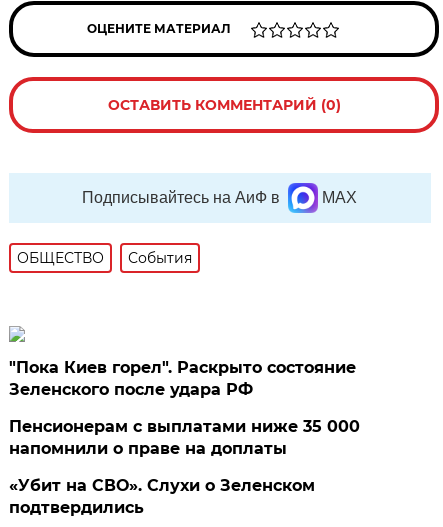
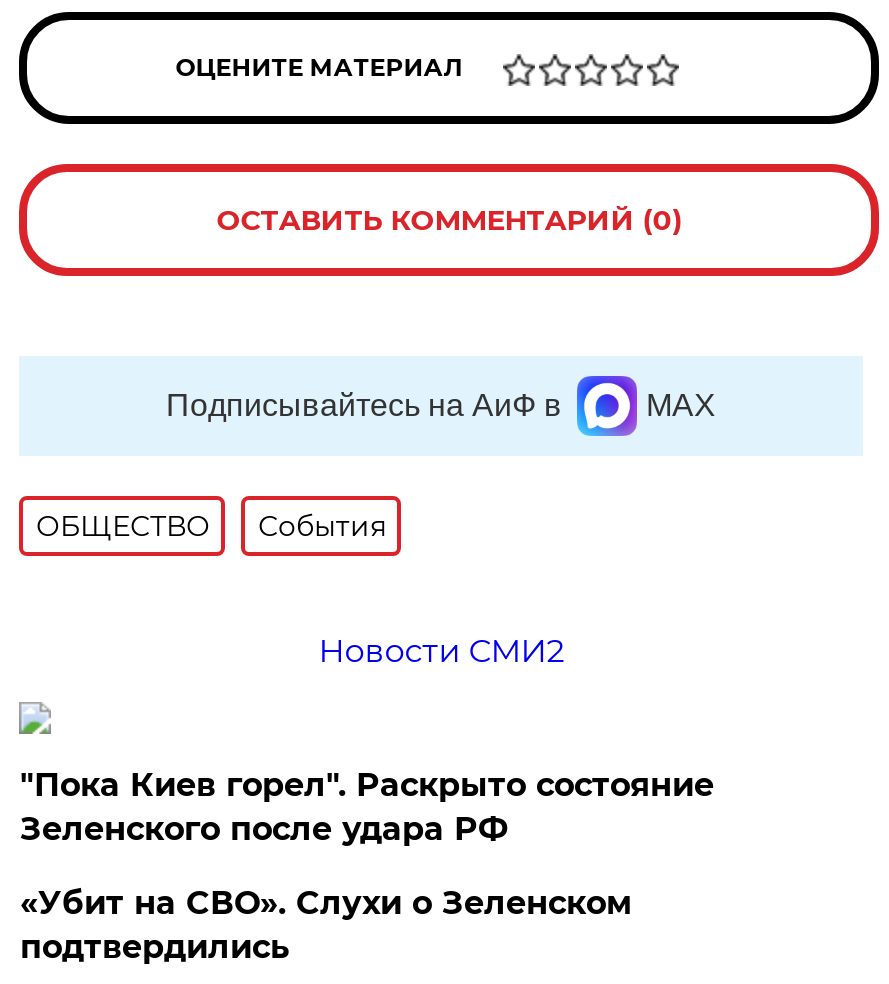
+ Новости СМИ2

moved down: "Пока Киев горел". Раскрыто состояние | Зеленского после удара РФ

- Пенсионерам с выплатами ниже 35 000
- напомнили о праве на доплаты
